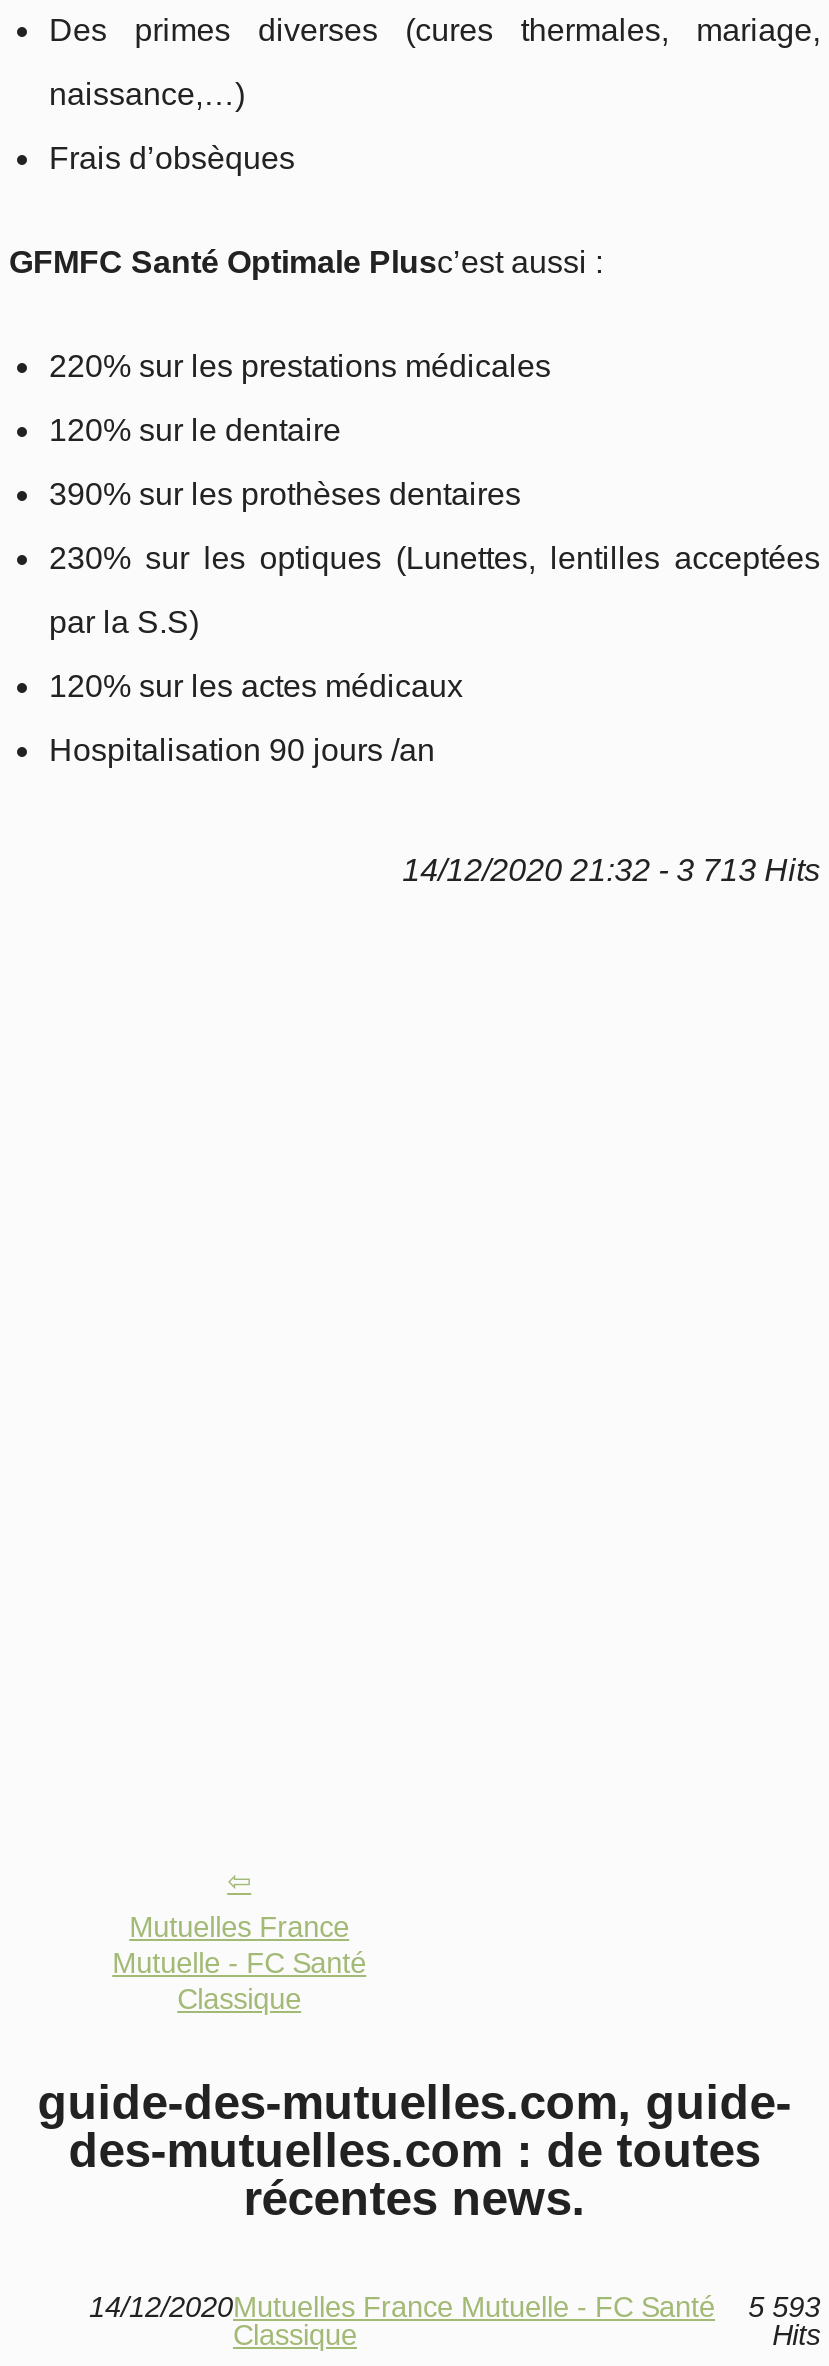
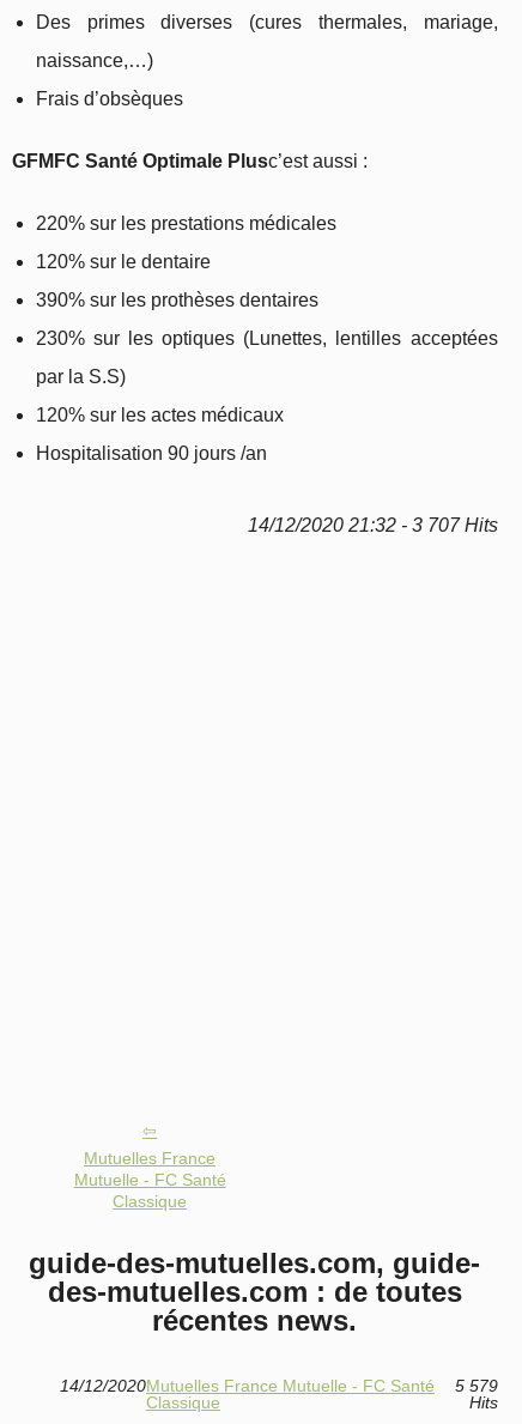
- 14/12/2020 21:32 - 3 713 Hits
+ 14/12/2020 21:32 - 3 707 Hits

- 14/12/2020Mutuelles France Mutuelle - FC Santé 5 593
+ 14/12/2020Mutuelles France Mutuelle - FC Santé 5 579
